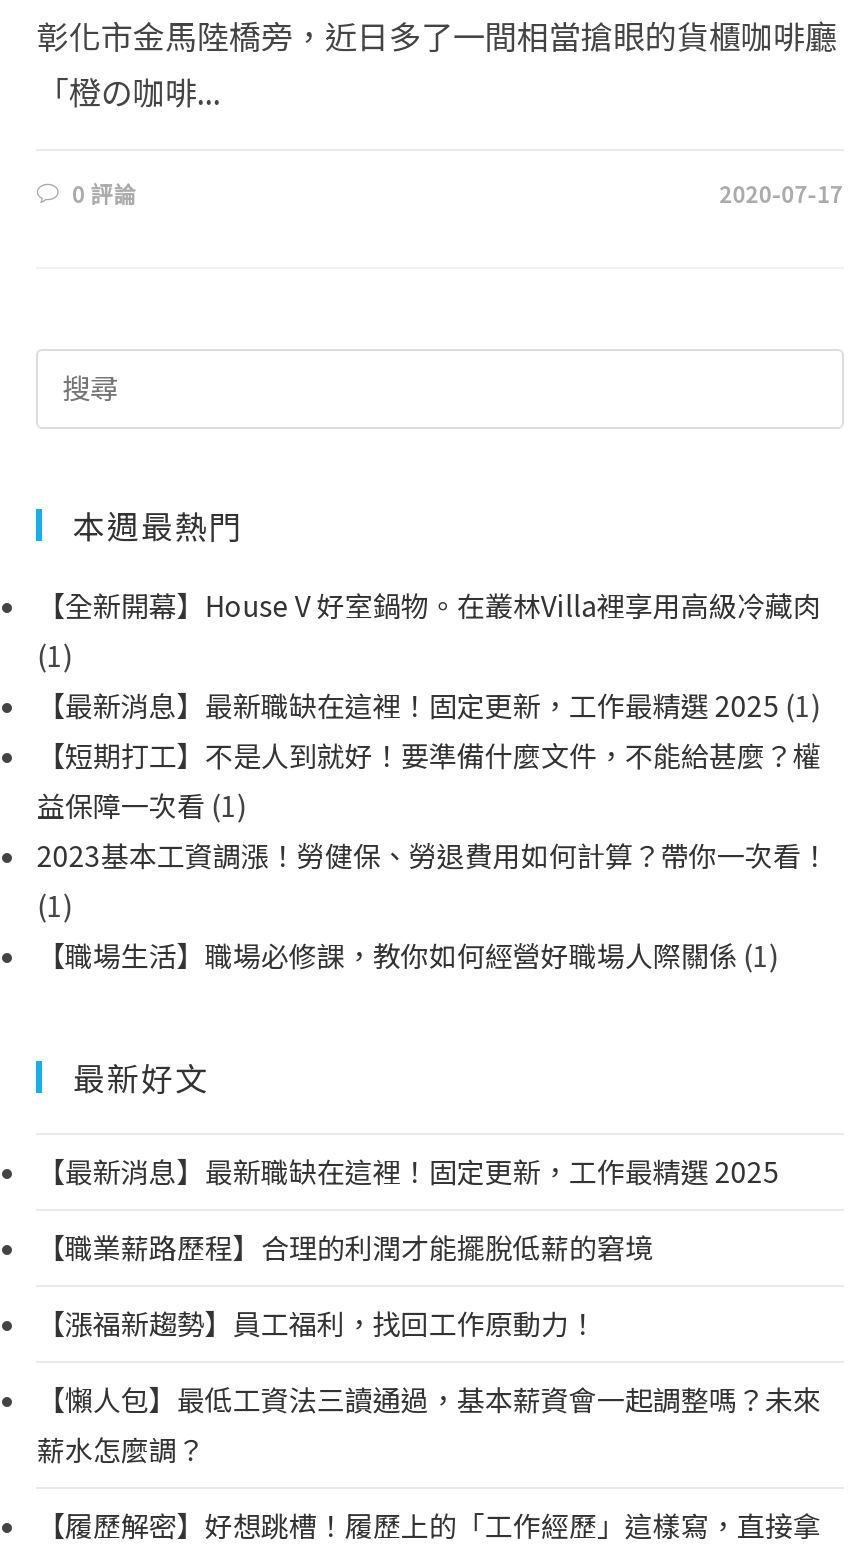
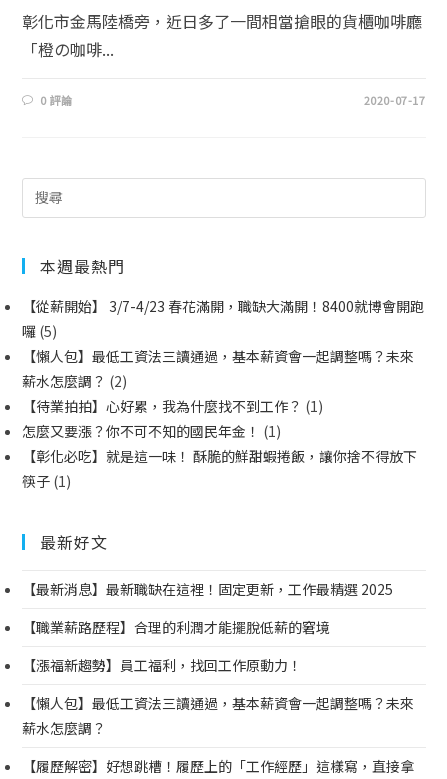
- 【全新開幕】House V 好室鍋物。在叢林Villa裡享用高級冷藏肉
- (1)
- 【最新消息】最新職缺在這裡！固定更新，工作最精選 2025 (1)
- 【短期打工】不是人到就好！要準備什麼文件，不能給甚麼？權
- 益保障一次看 (1)
- 2023基本工資調漲！勞健保、勞退費用如何計算？帶你一次看！
- (1)
- 【職場生活】職場必修課，教你如何經營好職場人際關係 (1)
+ 【從薪開始】 3/7-4/23 春花滿開，職缺大滿開！8400就博會開跑
+ 囉 (5)
+ 【懶人包】最低工資法三讀通過，基本薪資會一起調整嗎？未來
+ 薪水怎麼調？ (2)
+ 【待業拍拍】心好累，我為什麼找不到工作？ (1)
+ 怎麼又要漲？你不可不知的國民年金！ (1)
+ 【彰化必吃】就是這一味！ 酥脆的鮮甜蝦捲飯，讓你捨不得放下
+ 筷子 (1)
